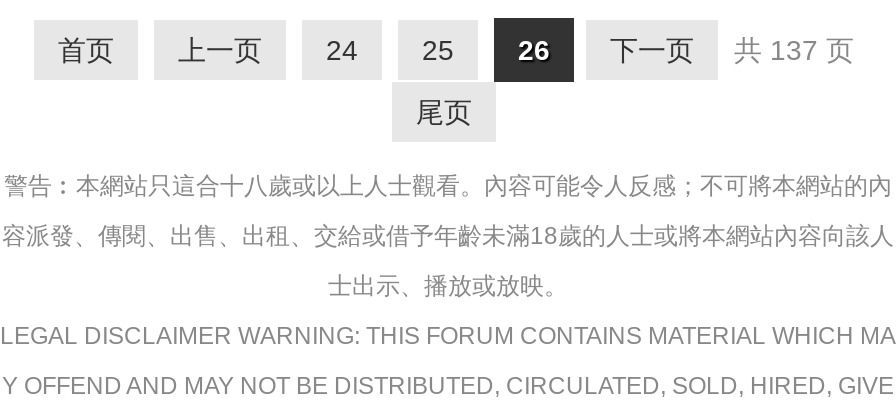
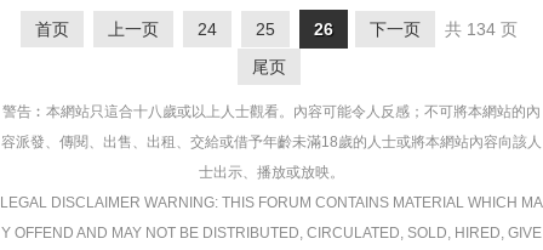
- 首页 上一页 24 25 26 下一页 共 137 页
+ 首页 上一页 24 25 26 下一页 共 134 页
